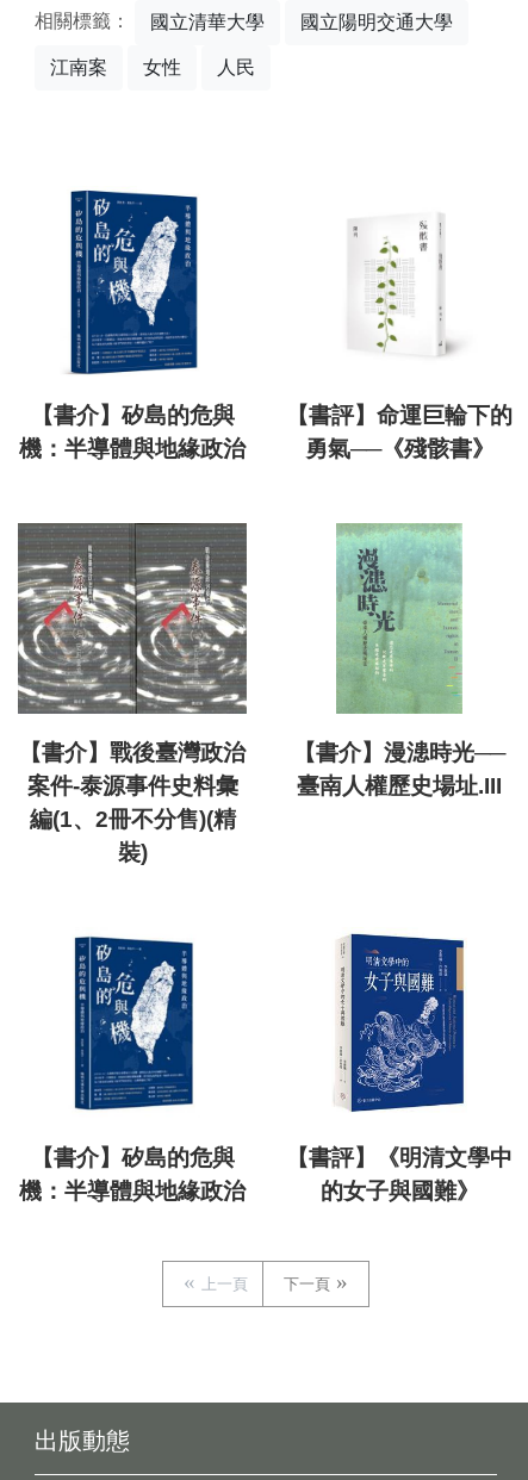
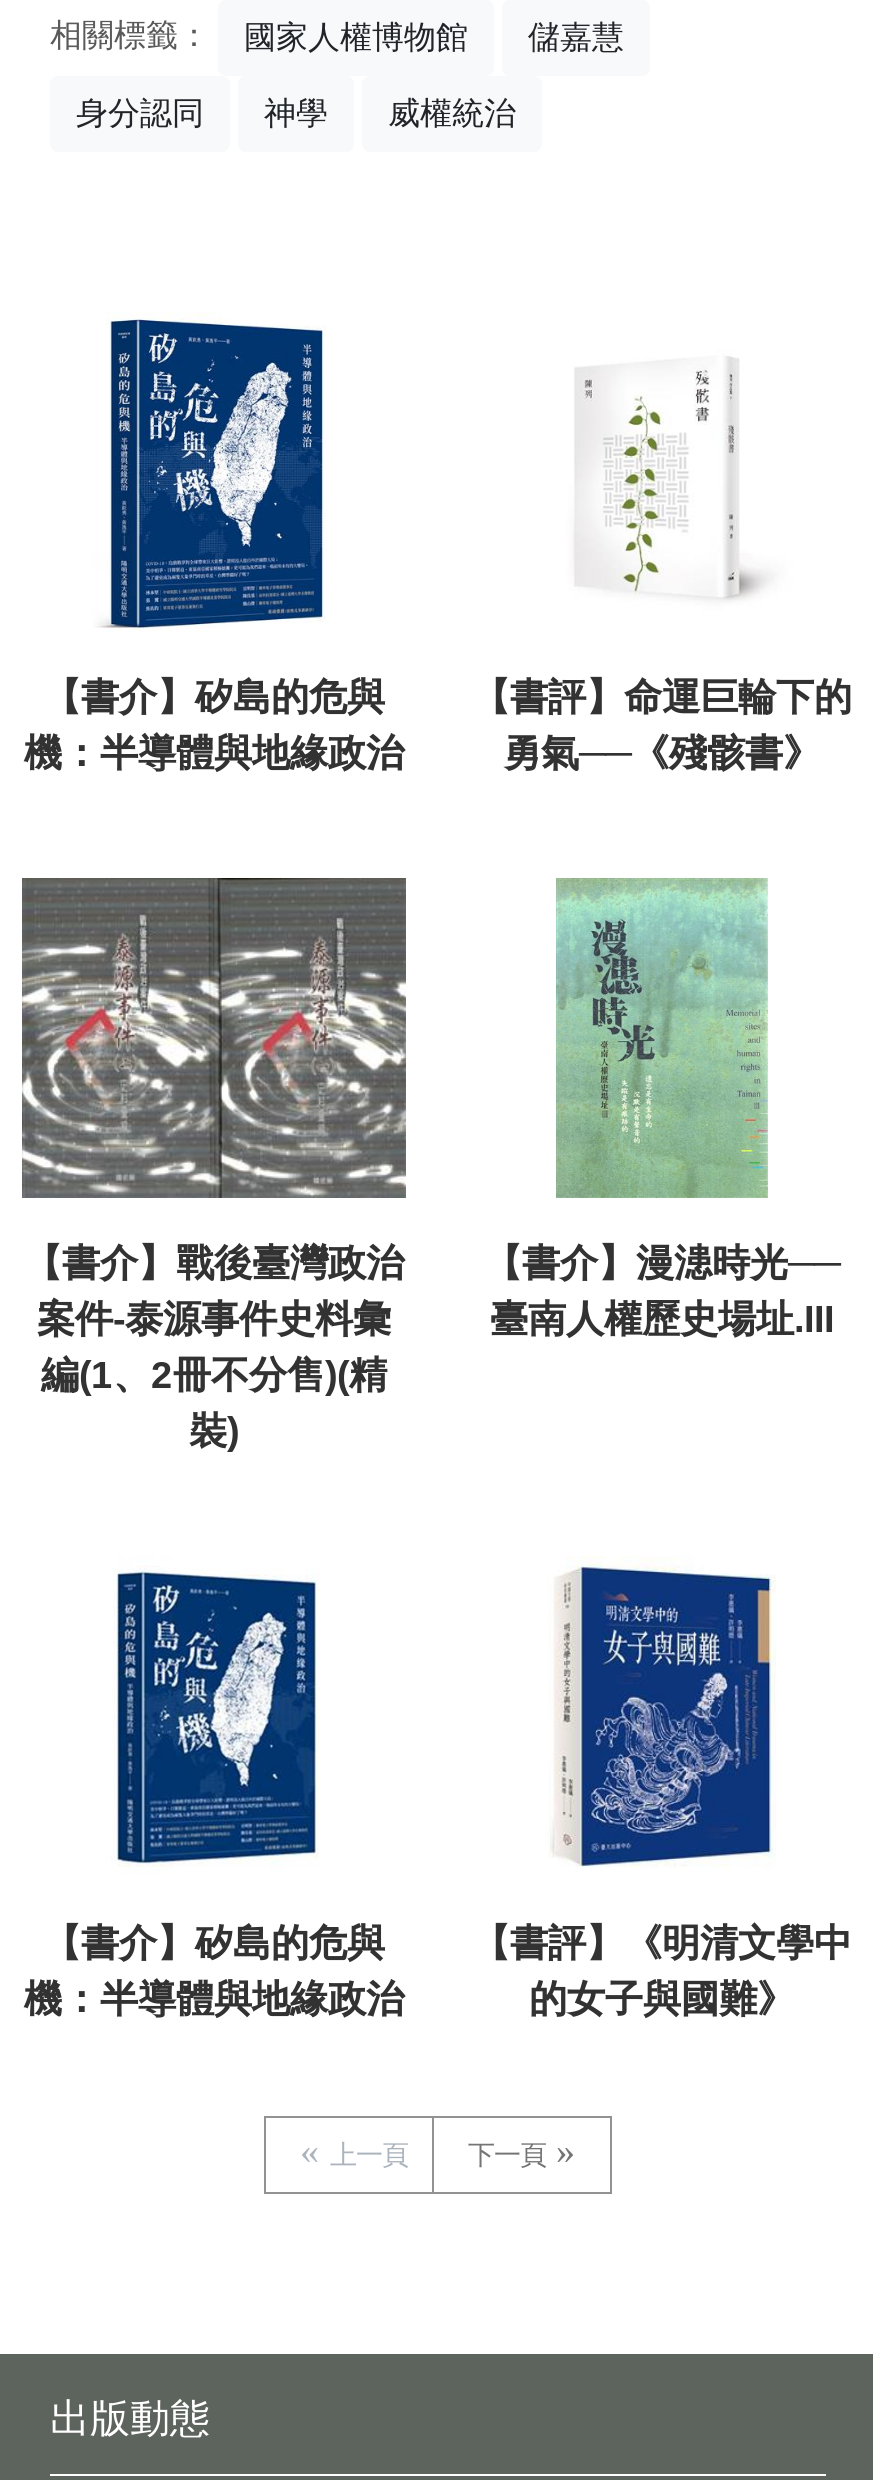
- 國立清華大學
- 國立陽明交通大學
+ 國家人權博物館
+ 儲嘉慧

- 江南案
- 女性
- 人民
+ 身分認同
+ 神學
+ 威權統治
